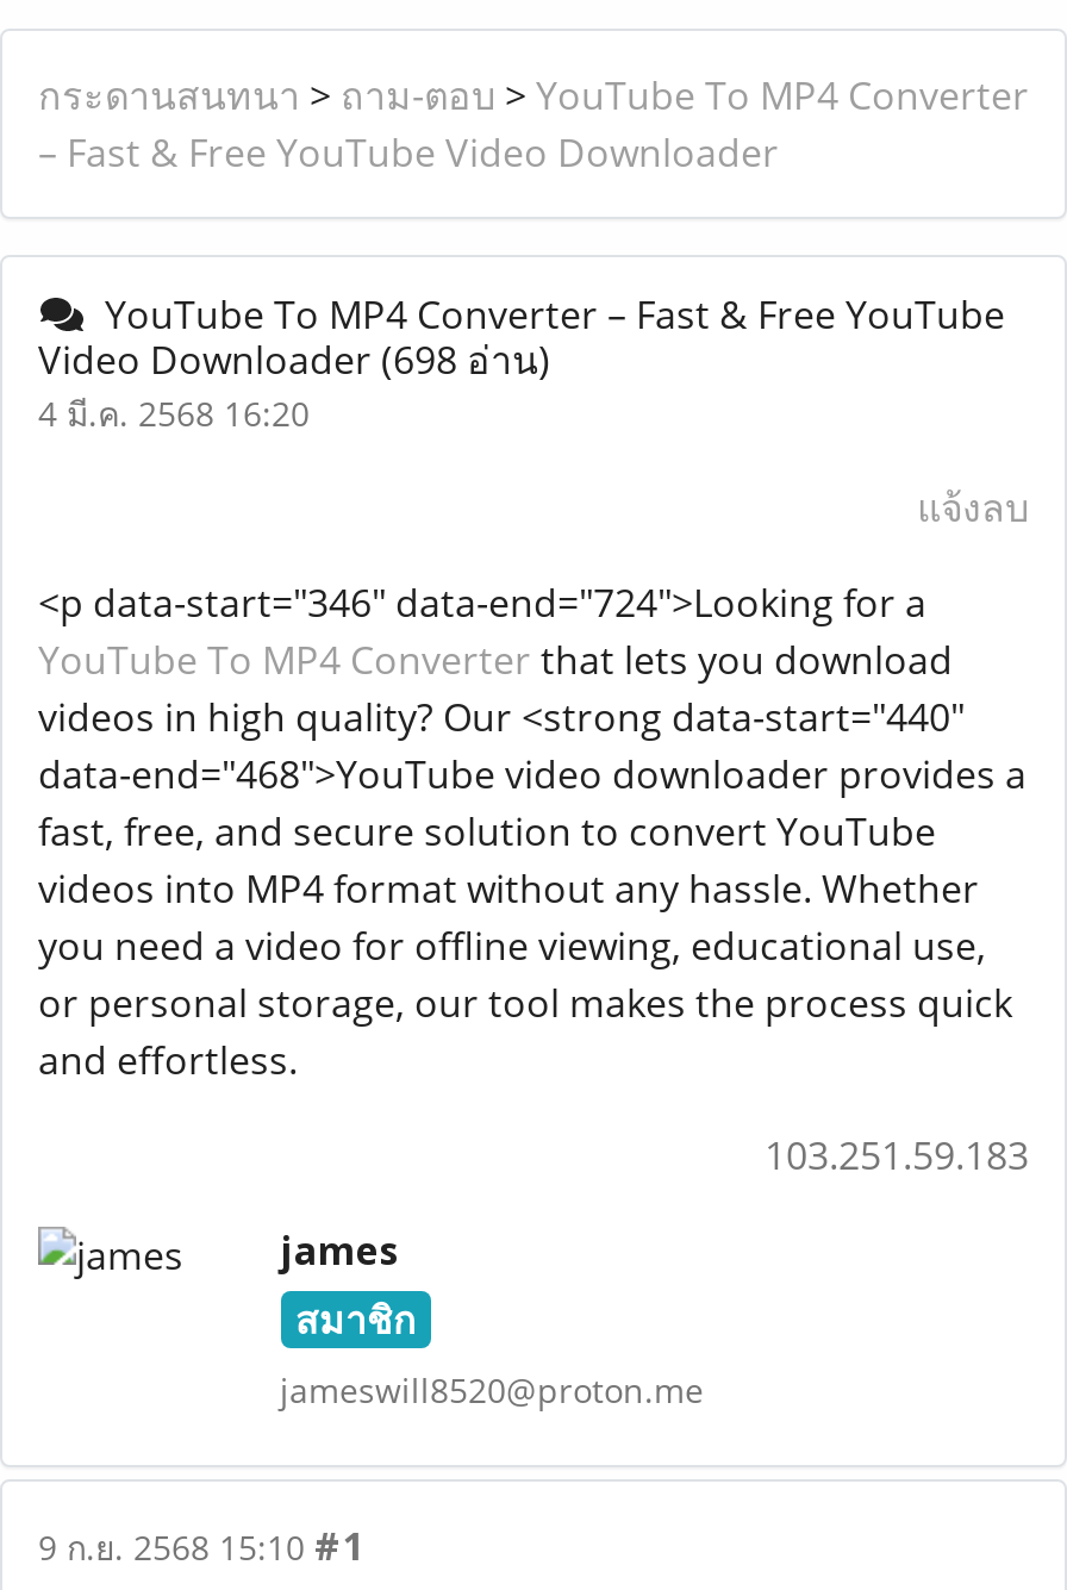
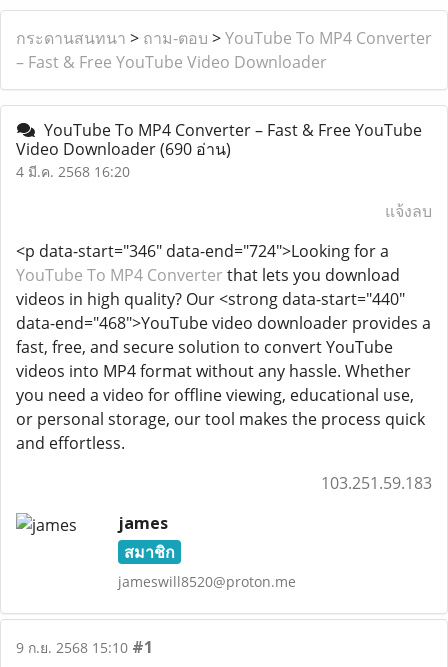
- Video Downloader (698 อ่าน)
+ Video Downloader (690 อ่าน)
